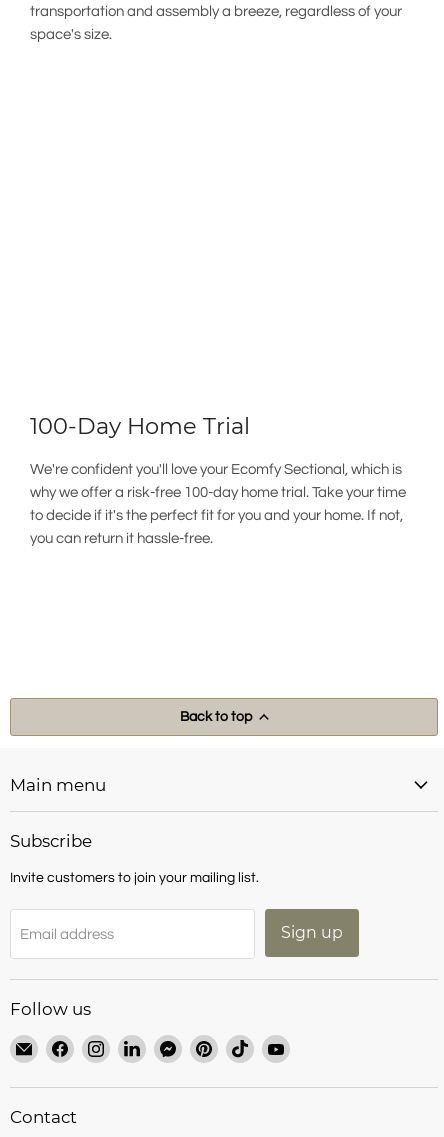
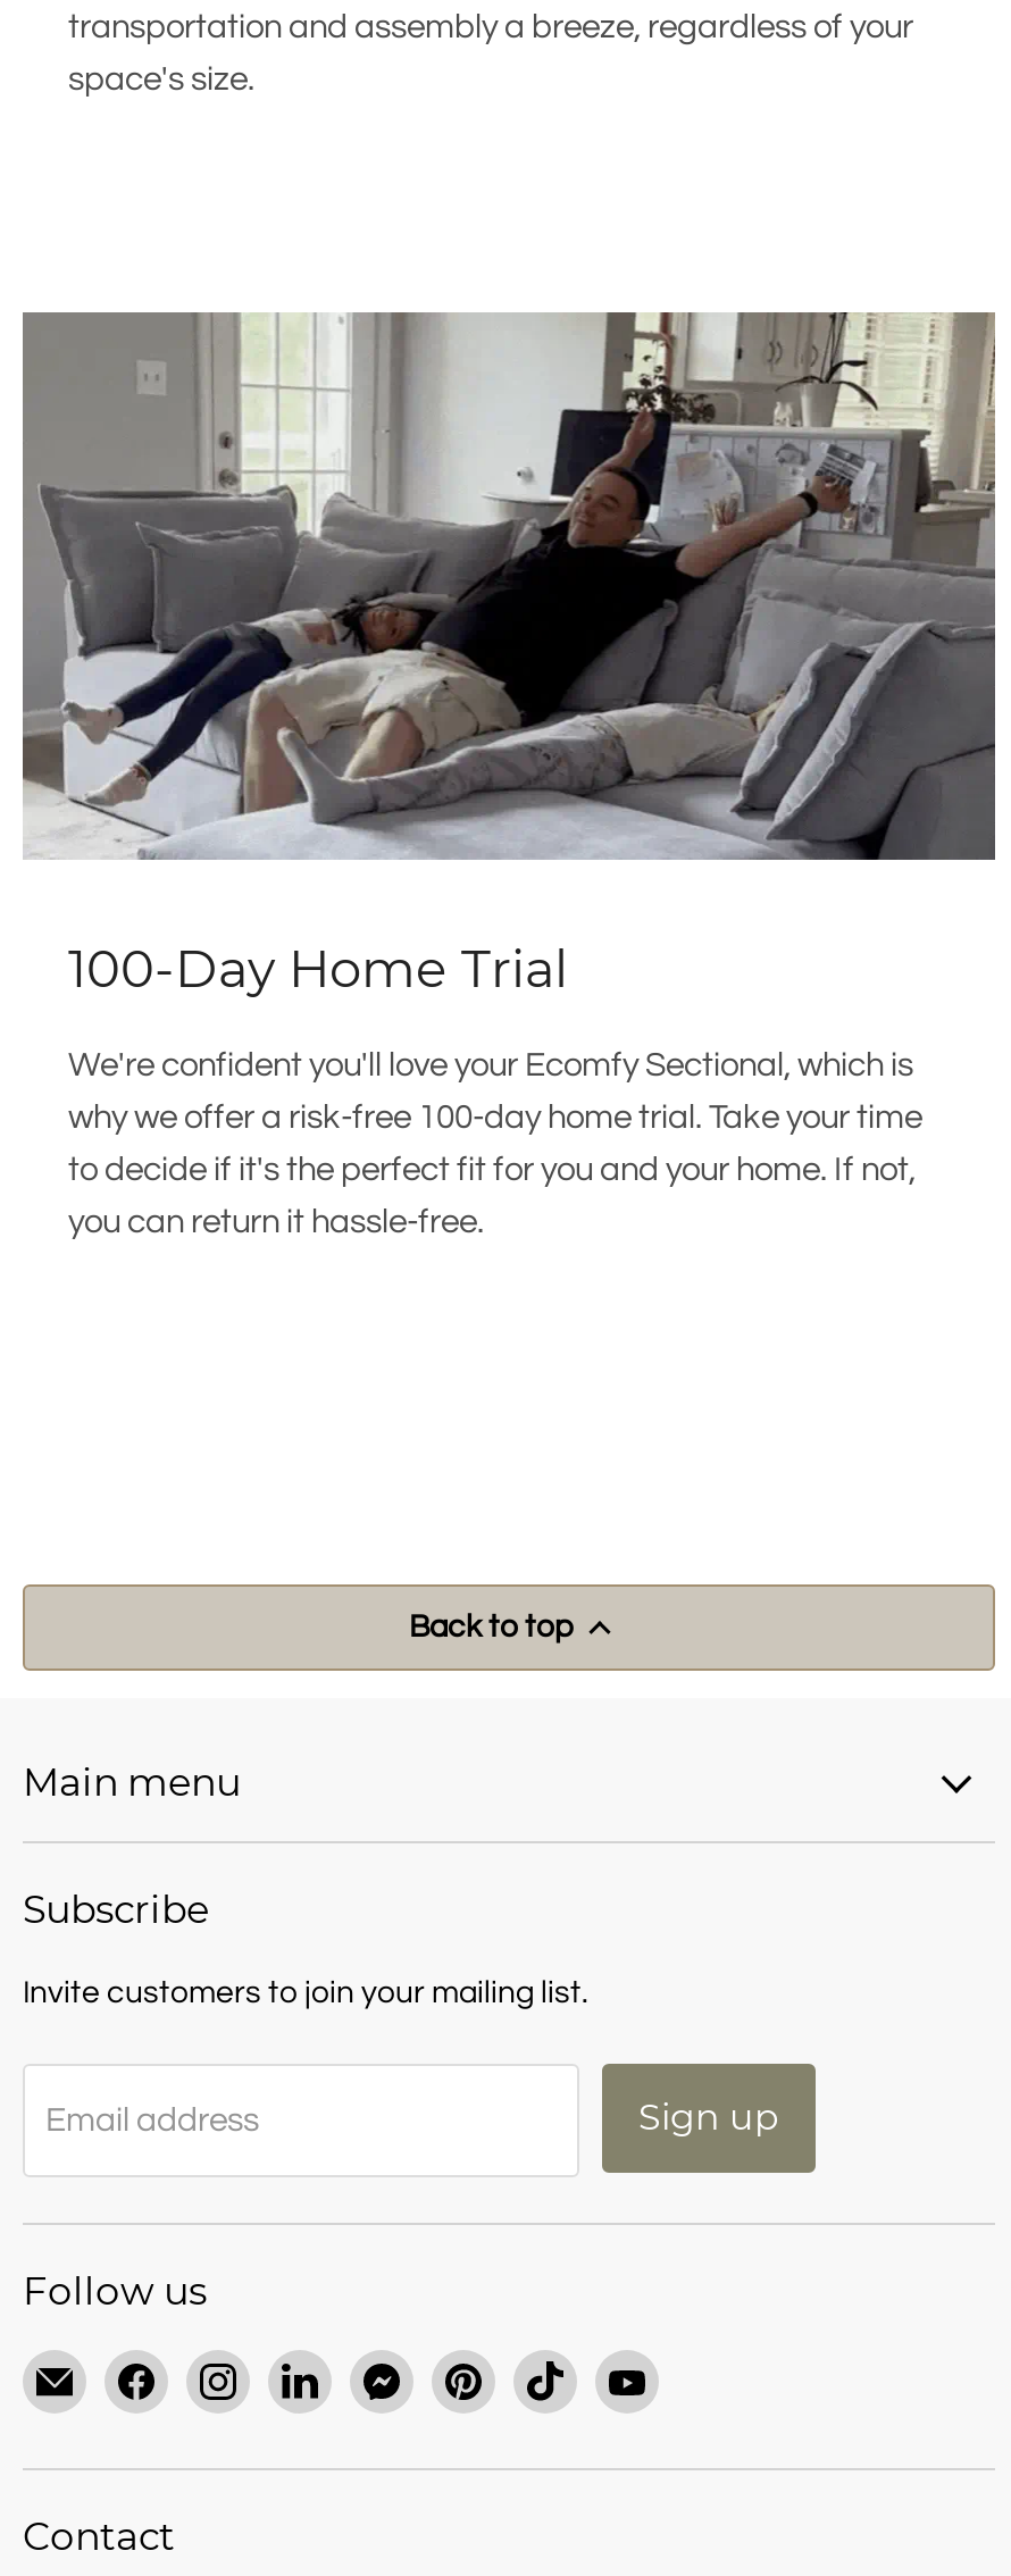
+ [image]
